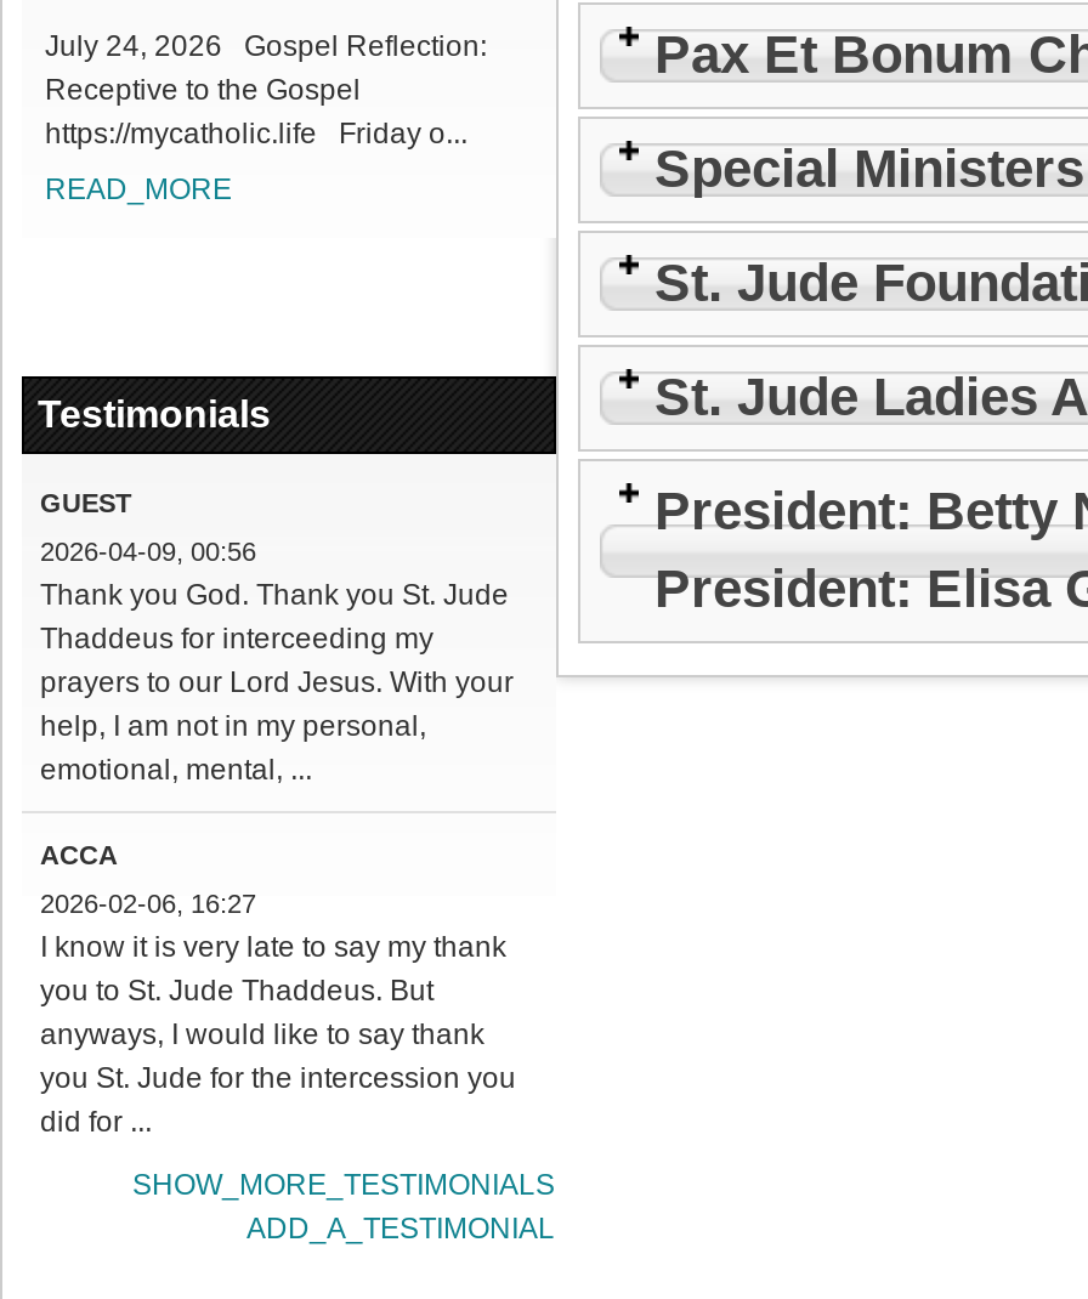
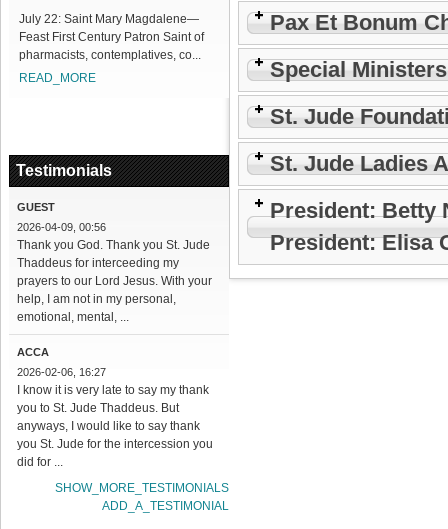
- July 24, 2026 Gospel Reflection:
- Receptive to the Gospel
- https://mycatholic.life Friday o...
+ July 22: Saint Mary Magdalene—
+ Feast First Century Patron Saint of
+ pharmacists, contemplatives, co...
